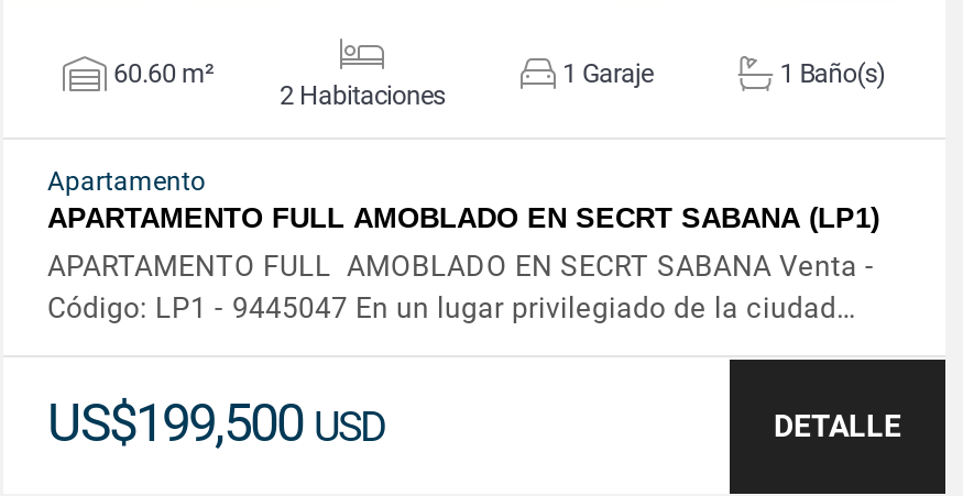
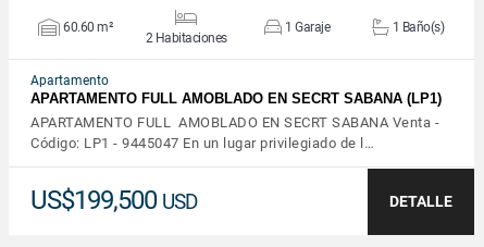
- Código: LP1 - 9445047 En un lugar privilegiado de la ciudad…
+ Código: LP1 - 9445047 En un lugar privilegiado de l…
